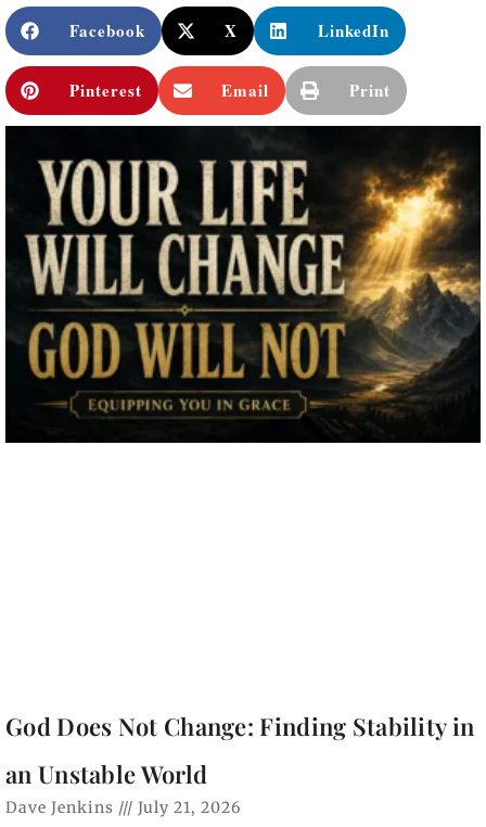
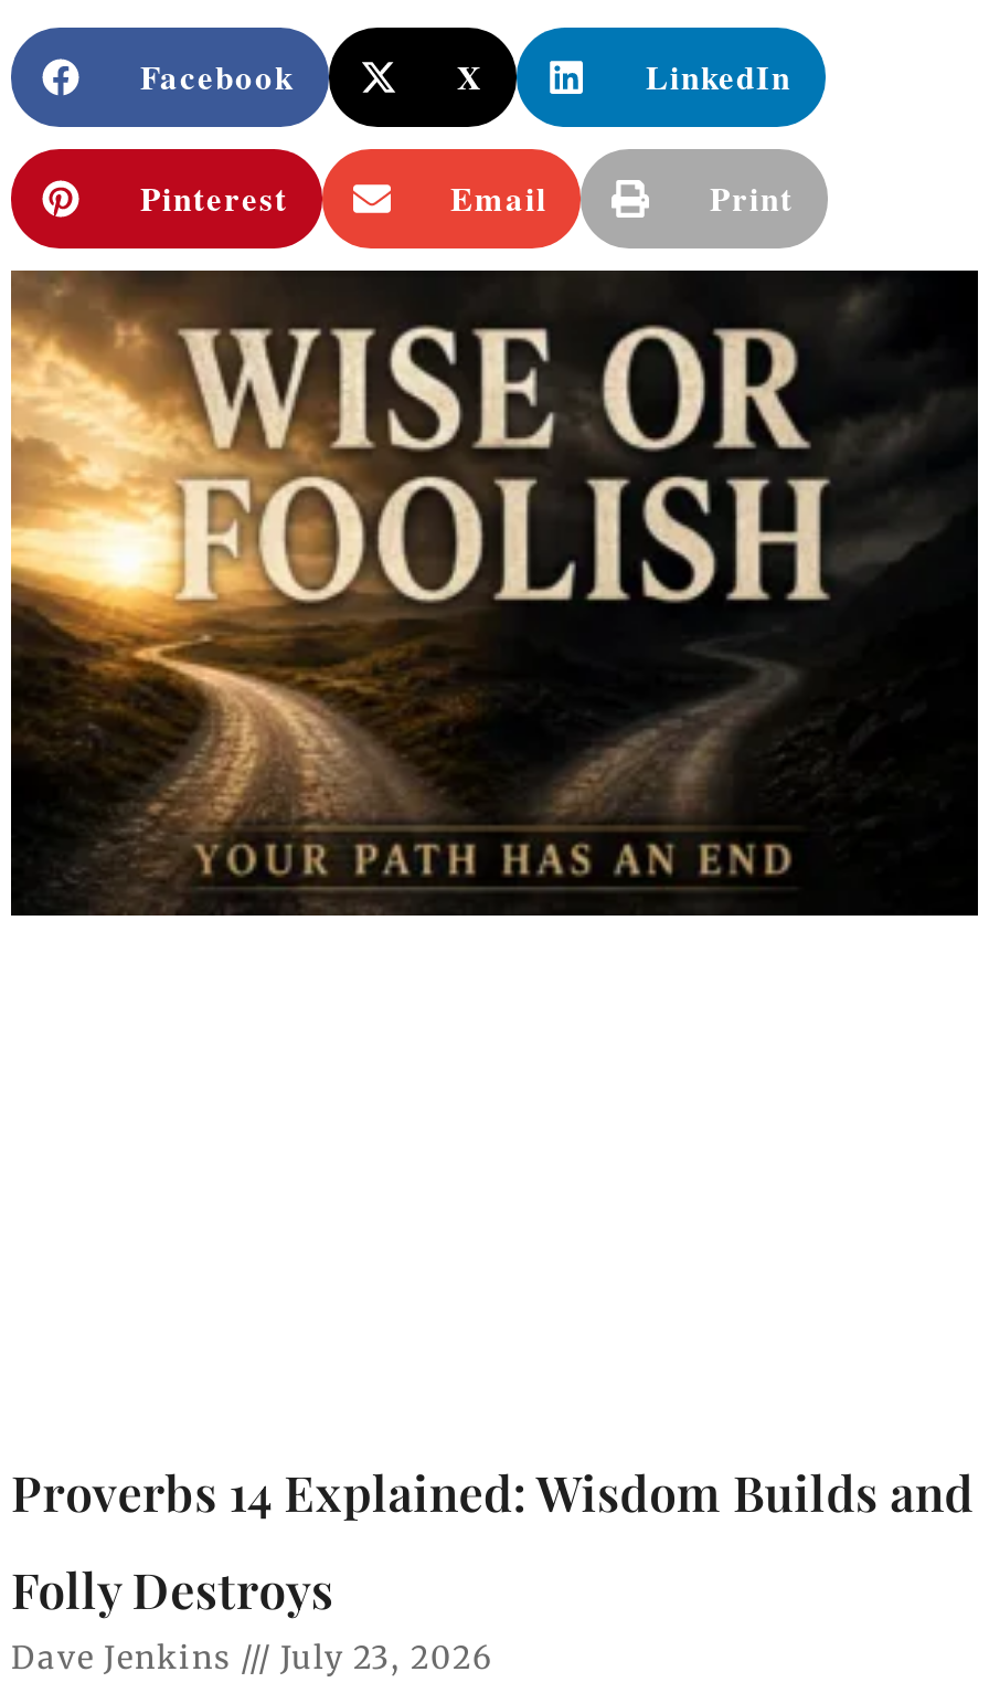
- [image]
+ [image]

- God Does Not Change: Finding Stability in
+ Proverbs 14 Explained: Wisdom Builds and

- an Unstable World
+ Folly Destroys

- Dave Jenkins July 21, 2026
+ Dave Jenkins July 23, 2026
